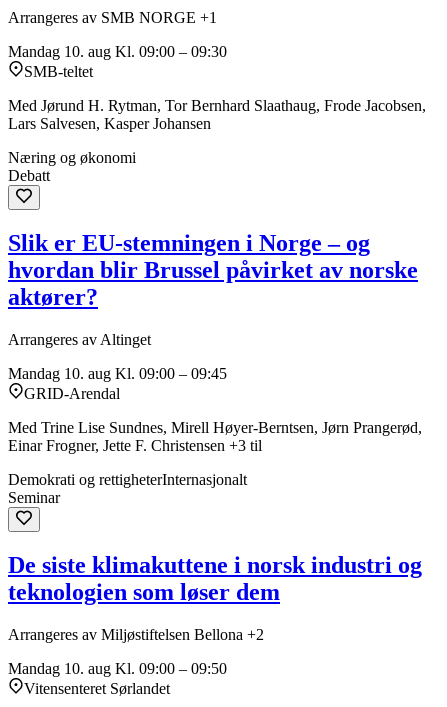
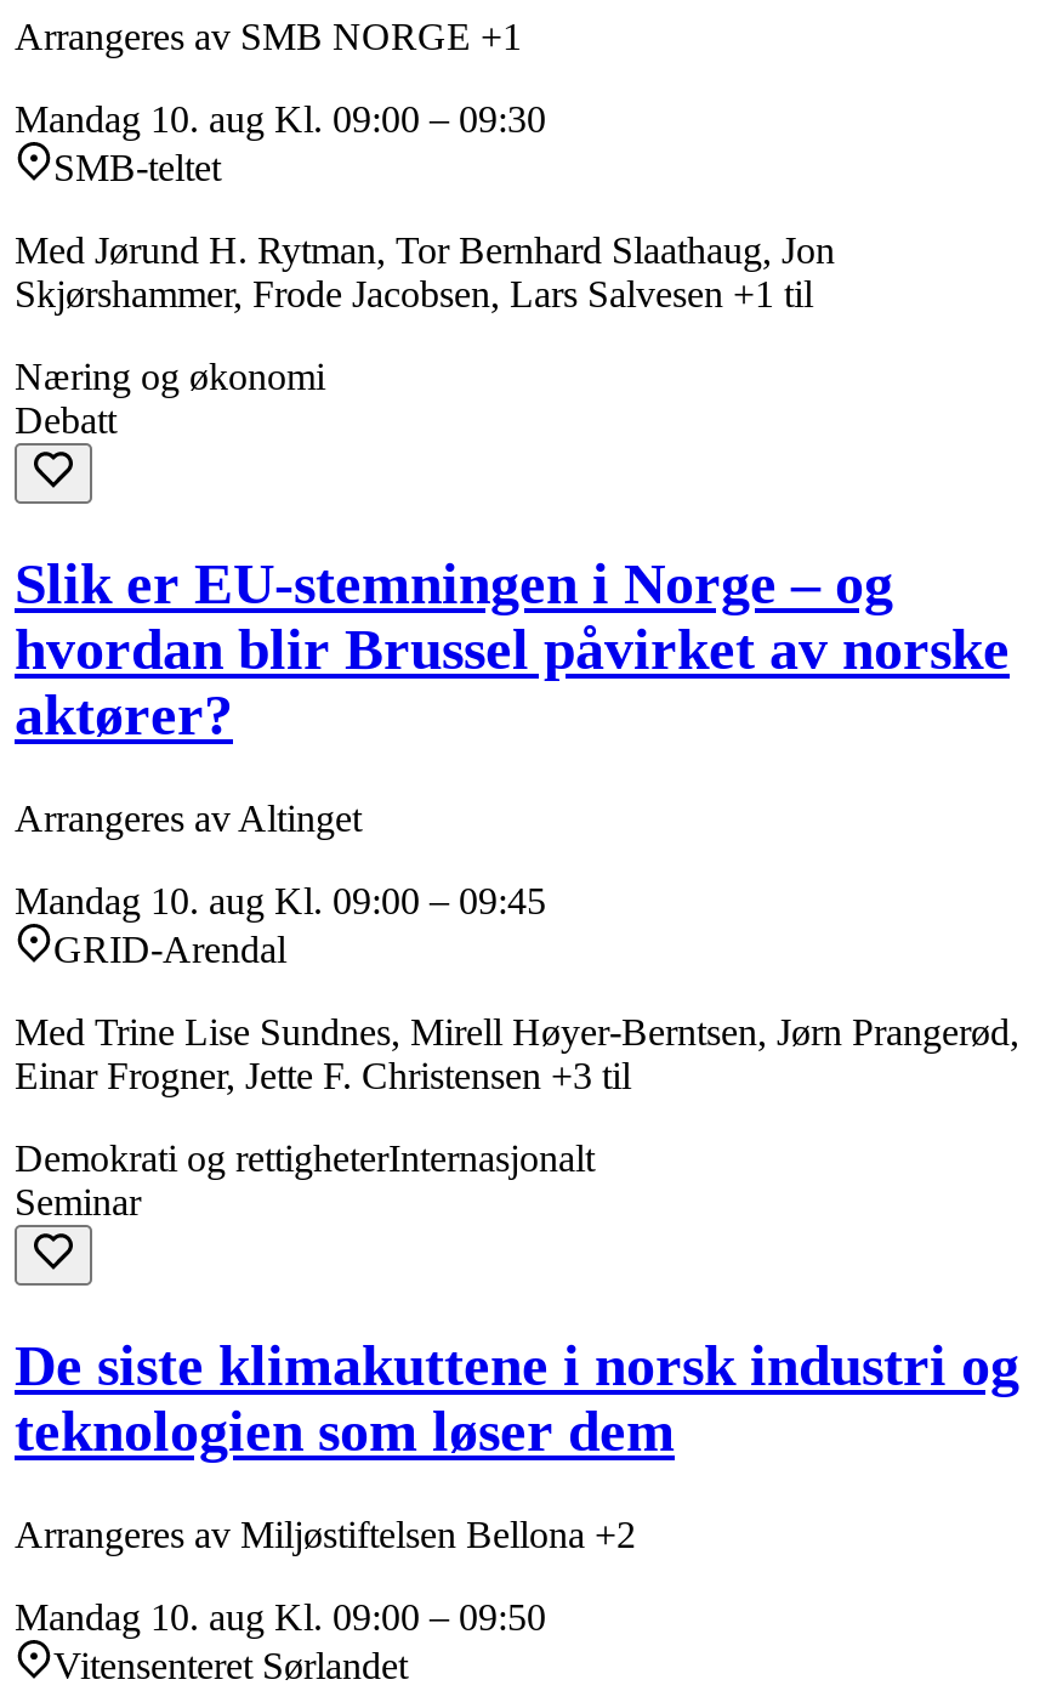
- Med Jørund H. Rytman, Tor Bernhard Slaathaug, Frode Jacobsen,
- Lars Salvesen, Kasper Johansen
+ Med Jørund H. Rytman, Tor Bernhard Slaathaug, Jon
+ Skjørshammer, Frode Jacobsen, Lars Salvesen +1 til
